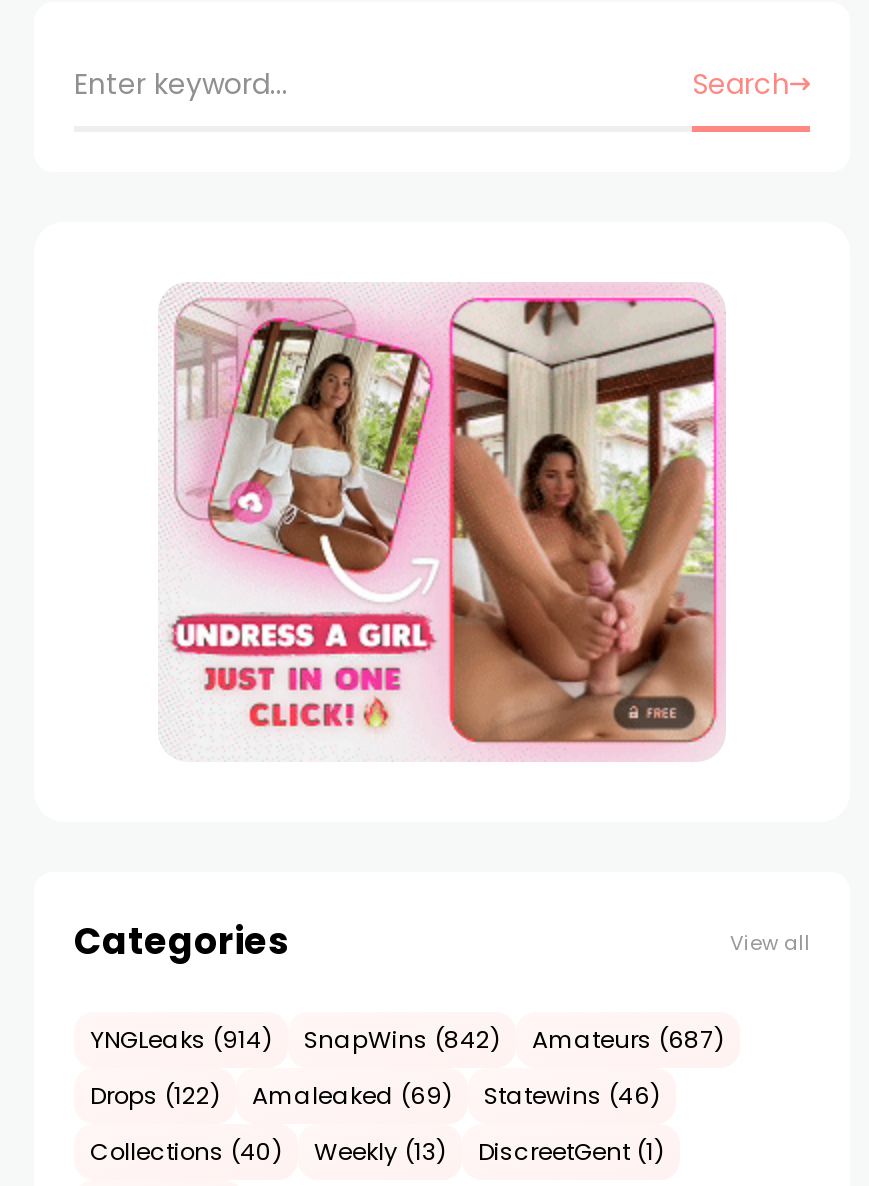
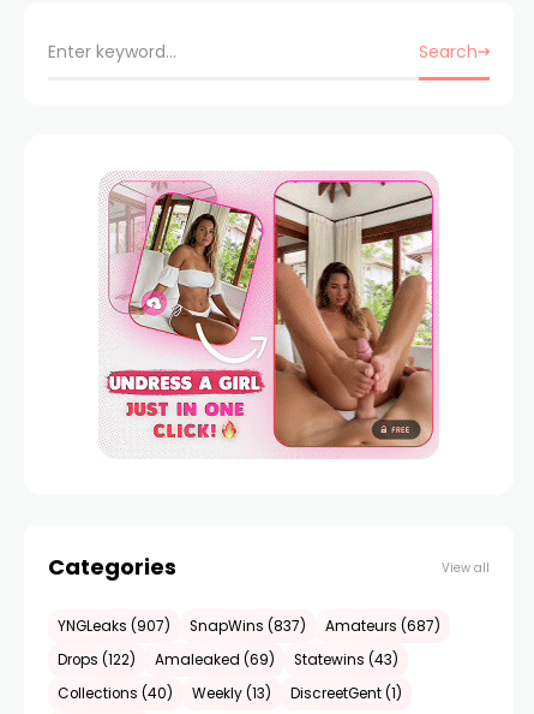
- YNGLeaks (914)
+ YNGLeaks (907)

- SnapWins (842)
+ SnapWins (837)

- Drops (122) Amaleaked (69) Statewins (46)
+ Drops (122) Amaleaked (69) Statewins (43)
